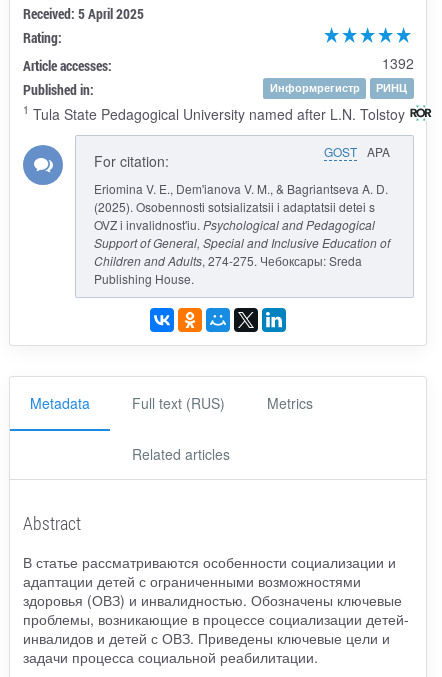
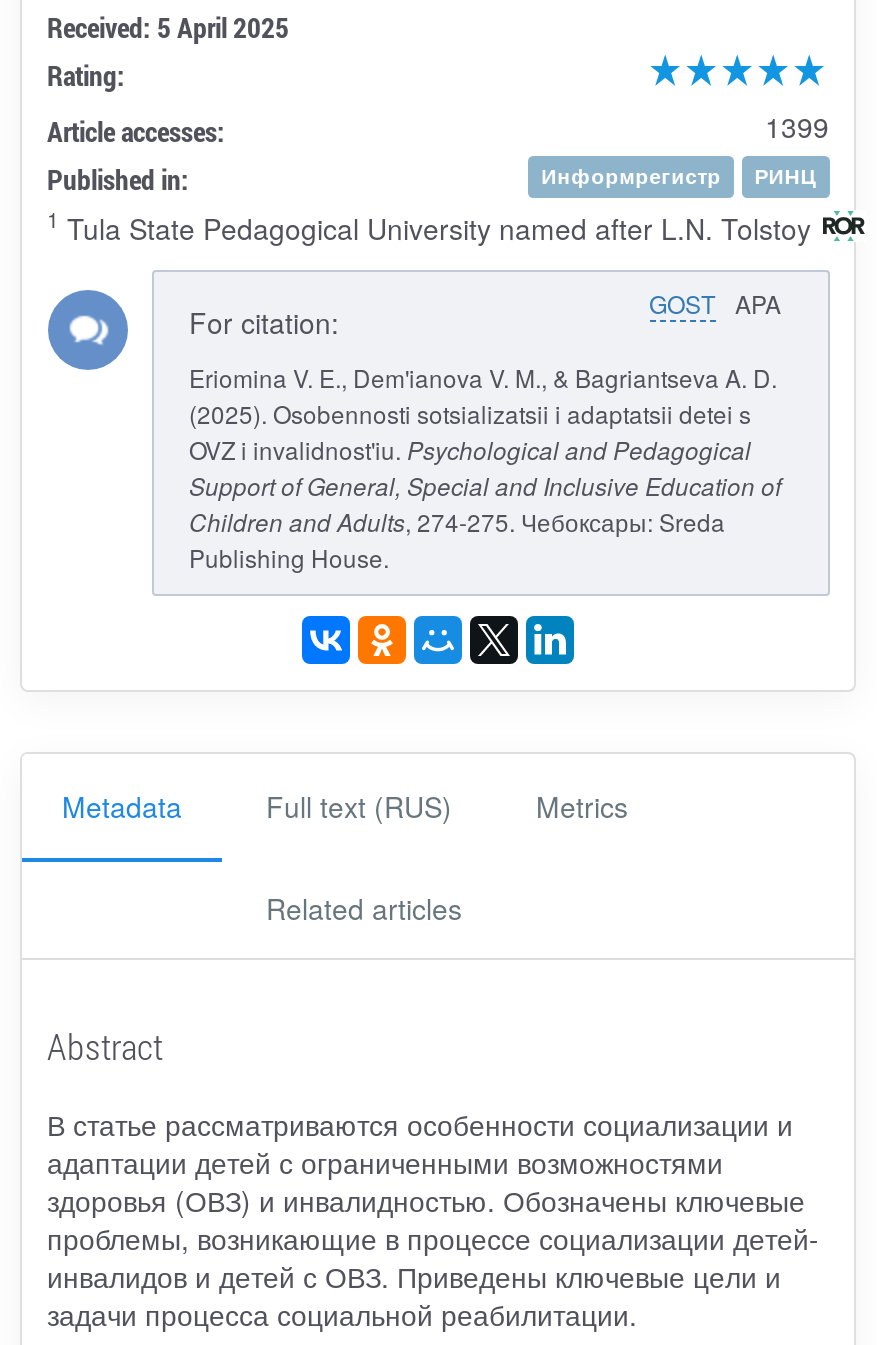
- 1392
+ 1399
